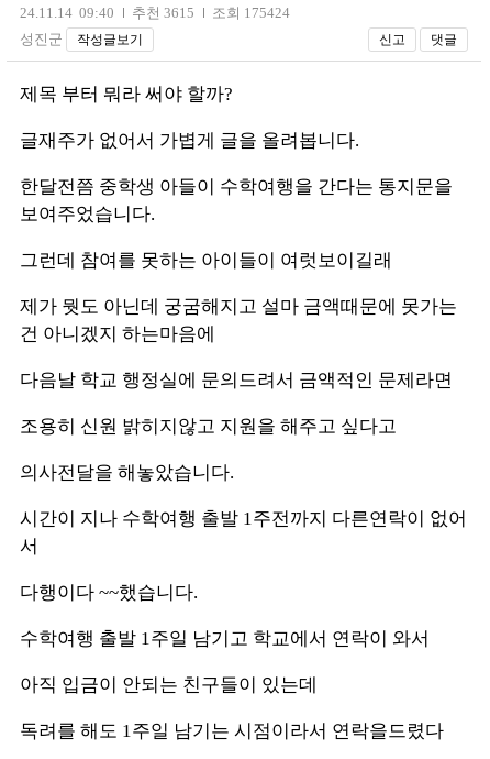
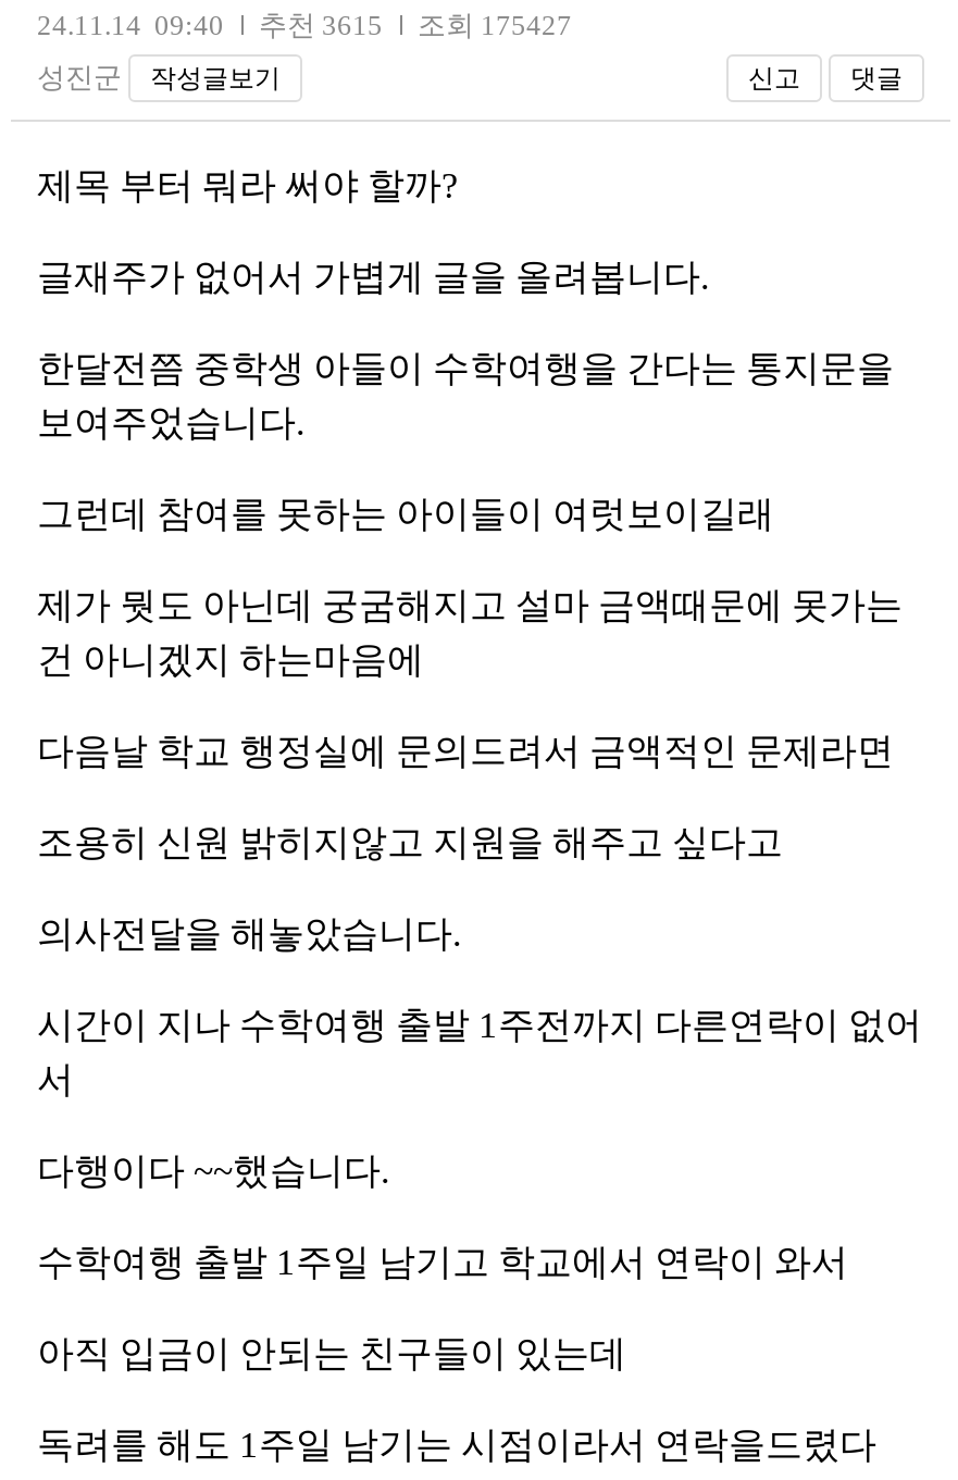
- 24.11.14 09:40 추천 3615 조회 175424
+ 24.11.14 09:40 추천 3615 조회 175427
